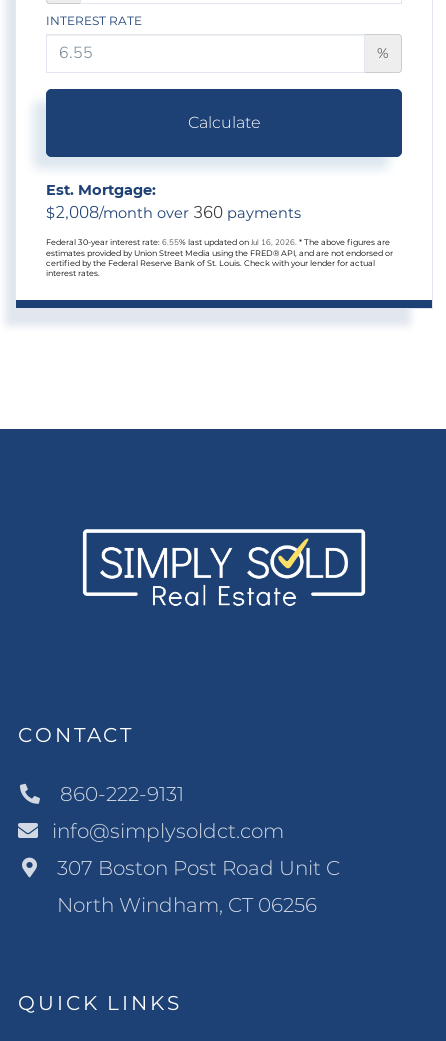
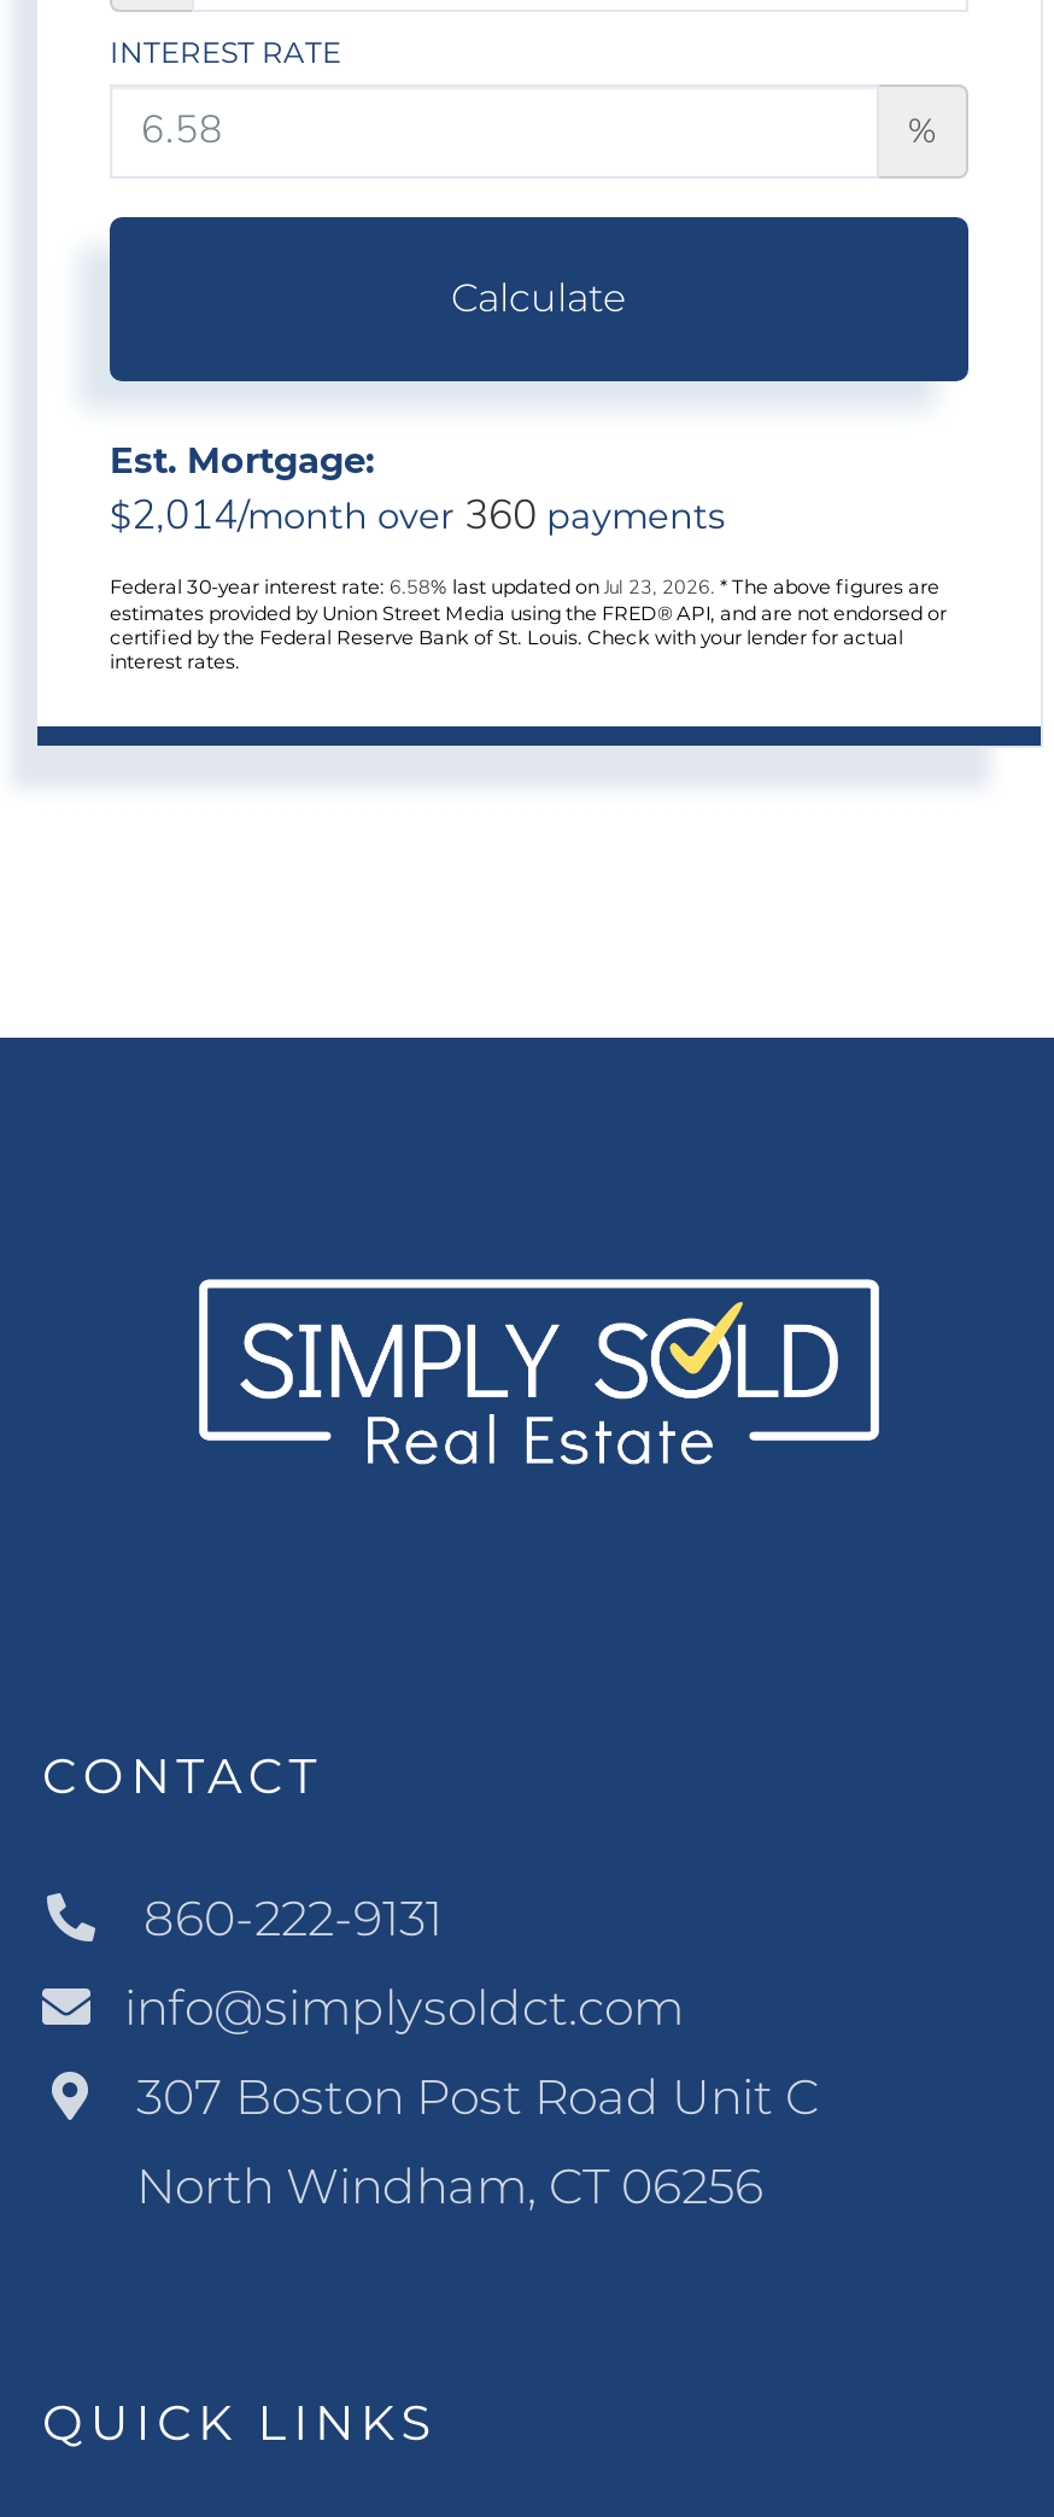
- $2,008/month over 360 payments
+ $2,014/month over 360 payments

- Federal 30-year interest rate: 6.55% last updated on Jul 16, 2026. * The above figures are
+ Federal 30-year interest rate: 6.58% last updated on Jul 23, 2026. * The above figures are
